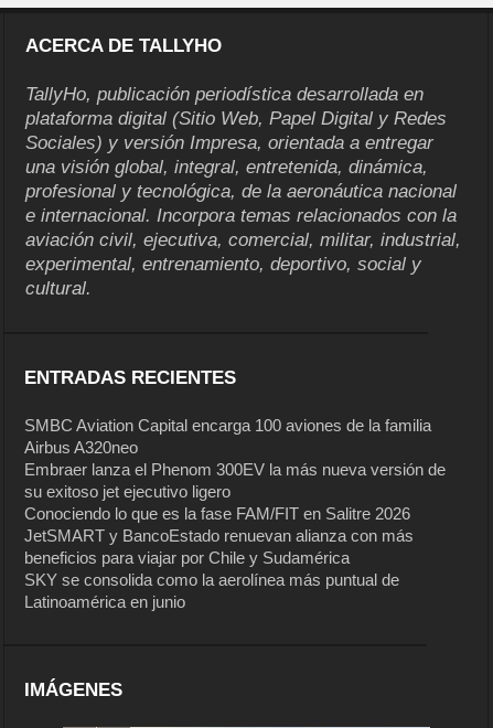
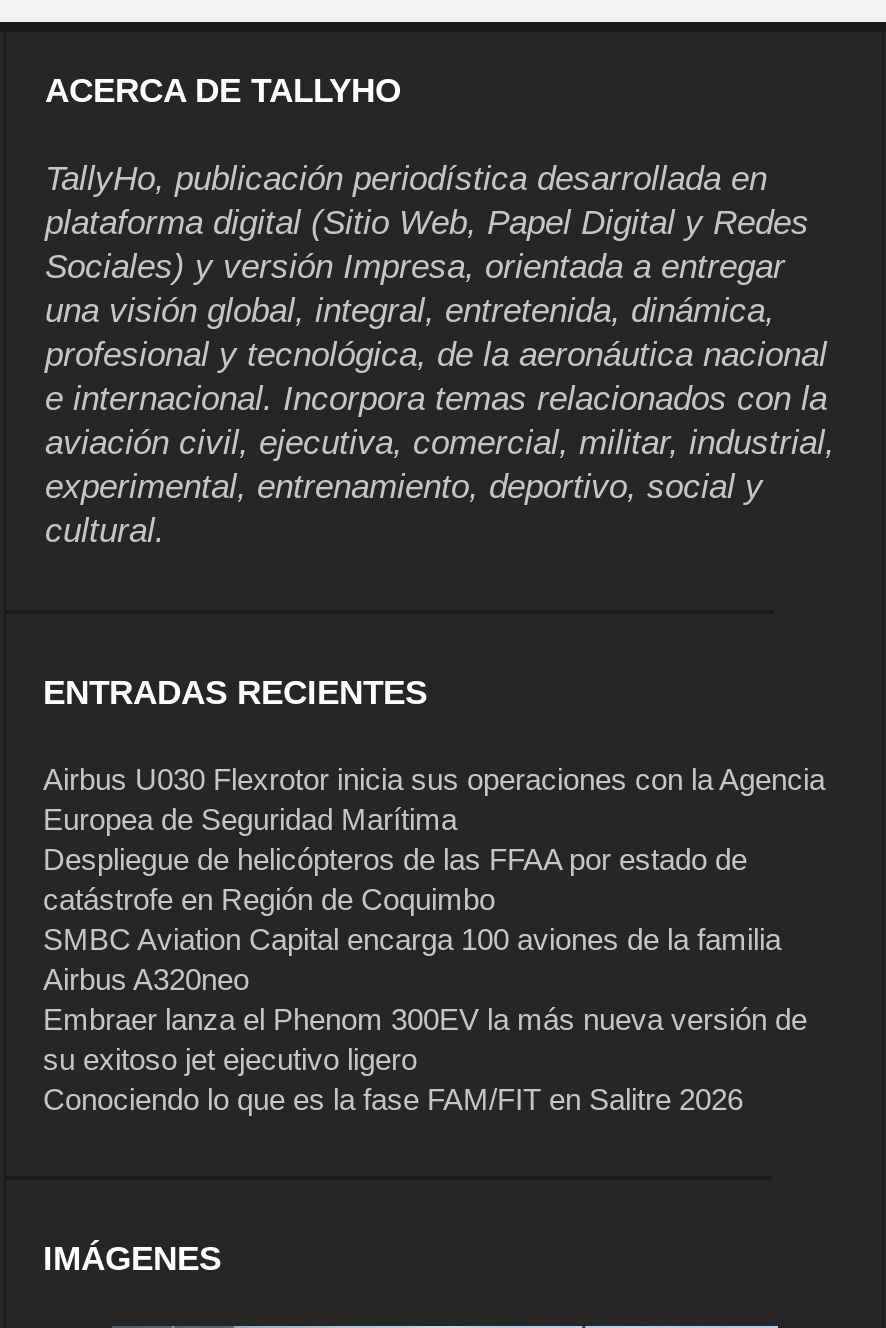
+ Airbus U030 Flexrotor inicia sus operaciones con la Agencia
+ Europea de Seguridad Marítima
+ Despliegue de helicópteros de las FFAA por estado de
+ catástrofe en Región de Coquimbo

moved down: SMBC Aviation Capital encarga 100 aviones de la familia | Airbus A320neo | Embraer lanza el Phenom 300EV la más nueva versión de | su exitoso jet ejecutivo ligero | Conociendo lo que es la fase FAM/FIT en Salitre 2026

- JetSMART y BancoEstado renuevan alianza con más
- beneficios para viajar por Chile y Sudamérica
- SKY se consolida como la aerolínea más puntual de
- Latinoamérica en junio
